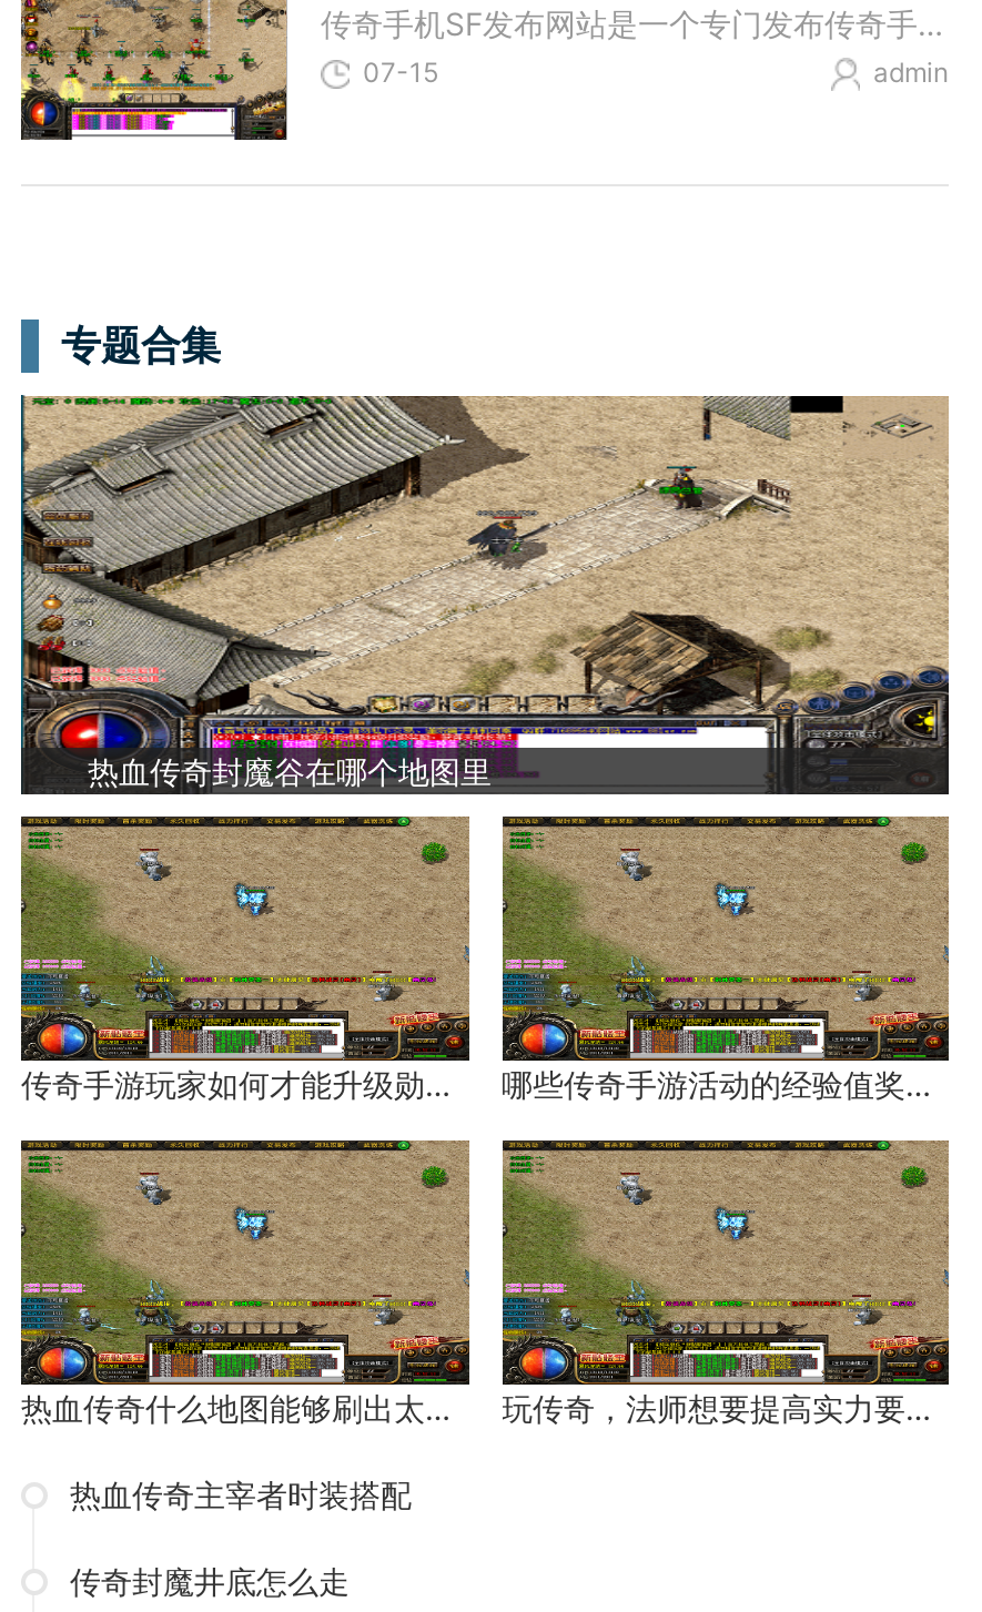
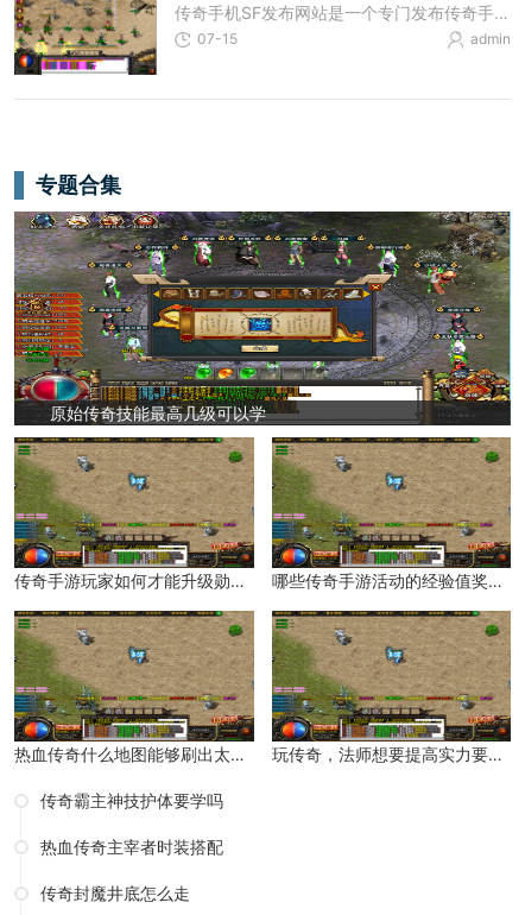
- [image]
- 热血传奇封魔谷在哪个地图里
+ [image]
+ 原始传奇技能最高几级可以学

+ 传奇霸主神技护体要学吗
